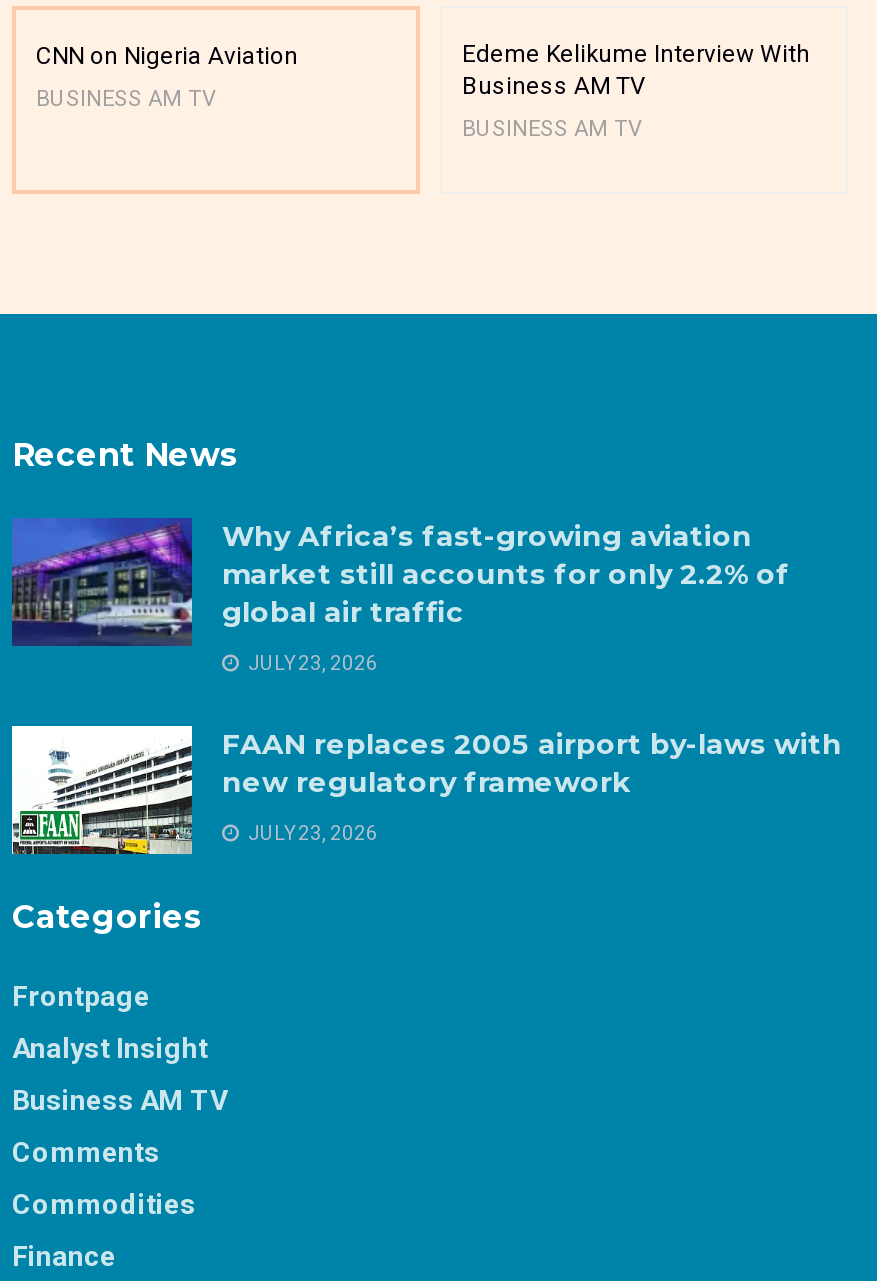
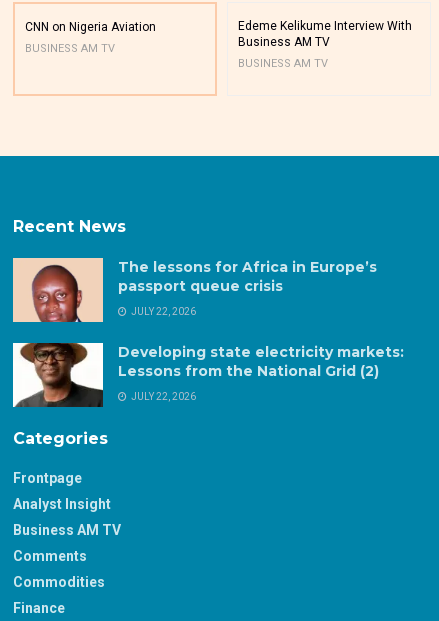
- [image]
- Why Africa’s fast-growing aviation
- market still accounts for only 2.2% of
- global air traffic
+ [image]
+ The lessons for Africa in Europe’s
+ passport queue crisis

- JULY 23, 2026
+ JULY 22, 2026

- [image]
- FAAN replaces 2005 airport by-laws with
- new regulatory framework
+ [image]
+ Developing state electricity markets:
+ Lessons from the National Grid (2)

- JULY 23, 2026
+ JULY 22, 2026
